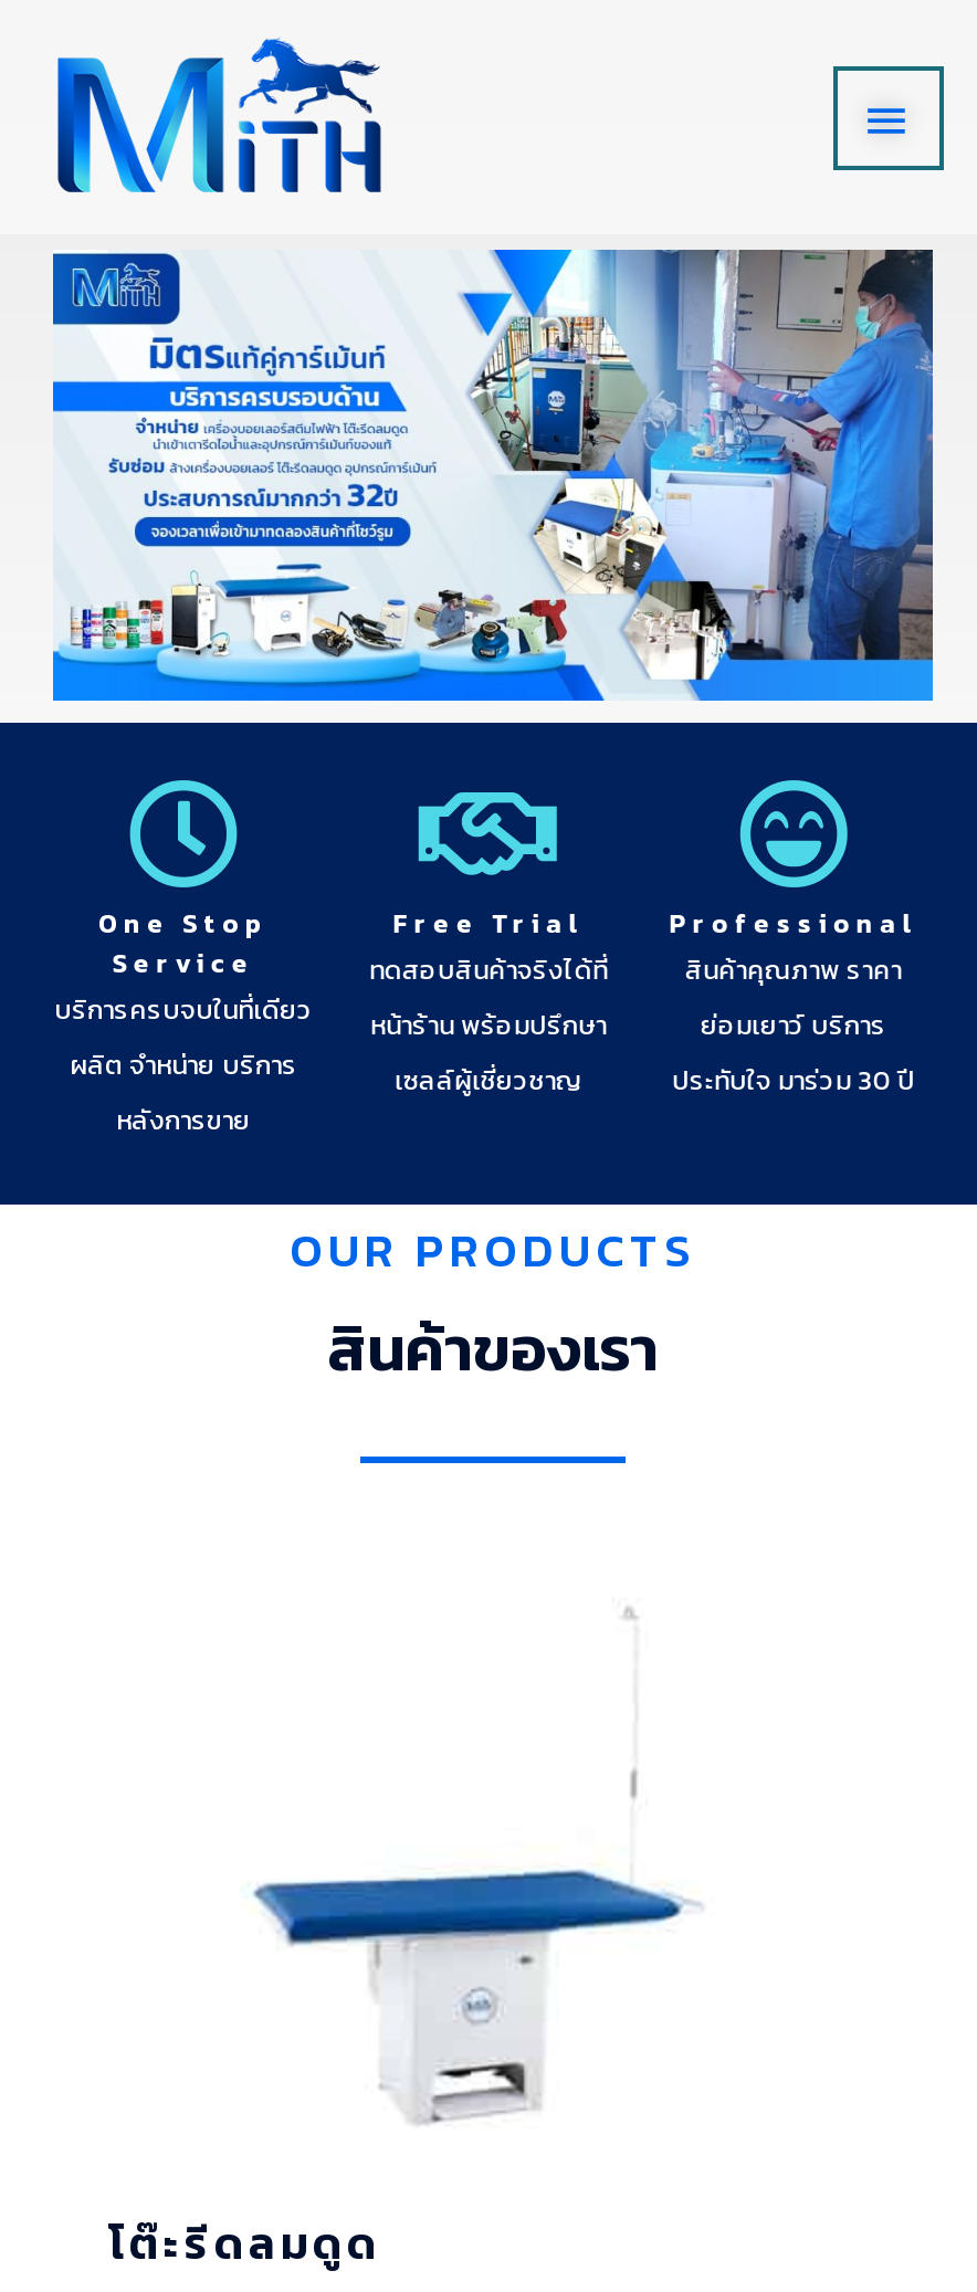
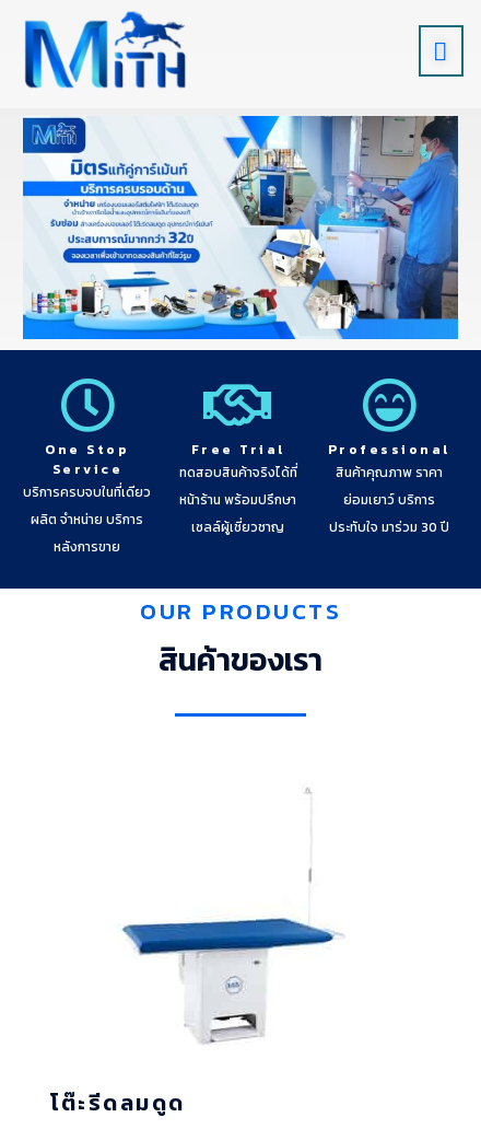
- [image]
+ [image]
